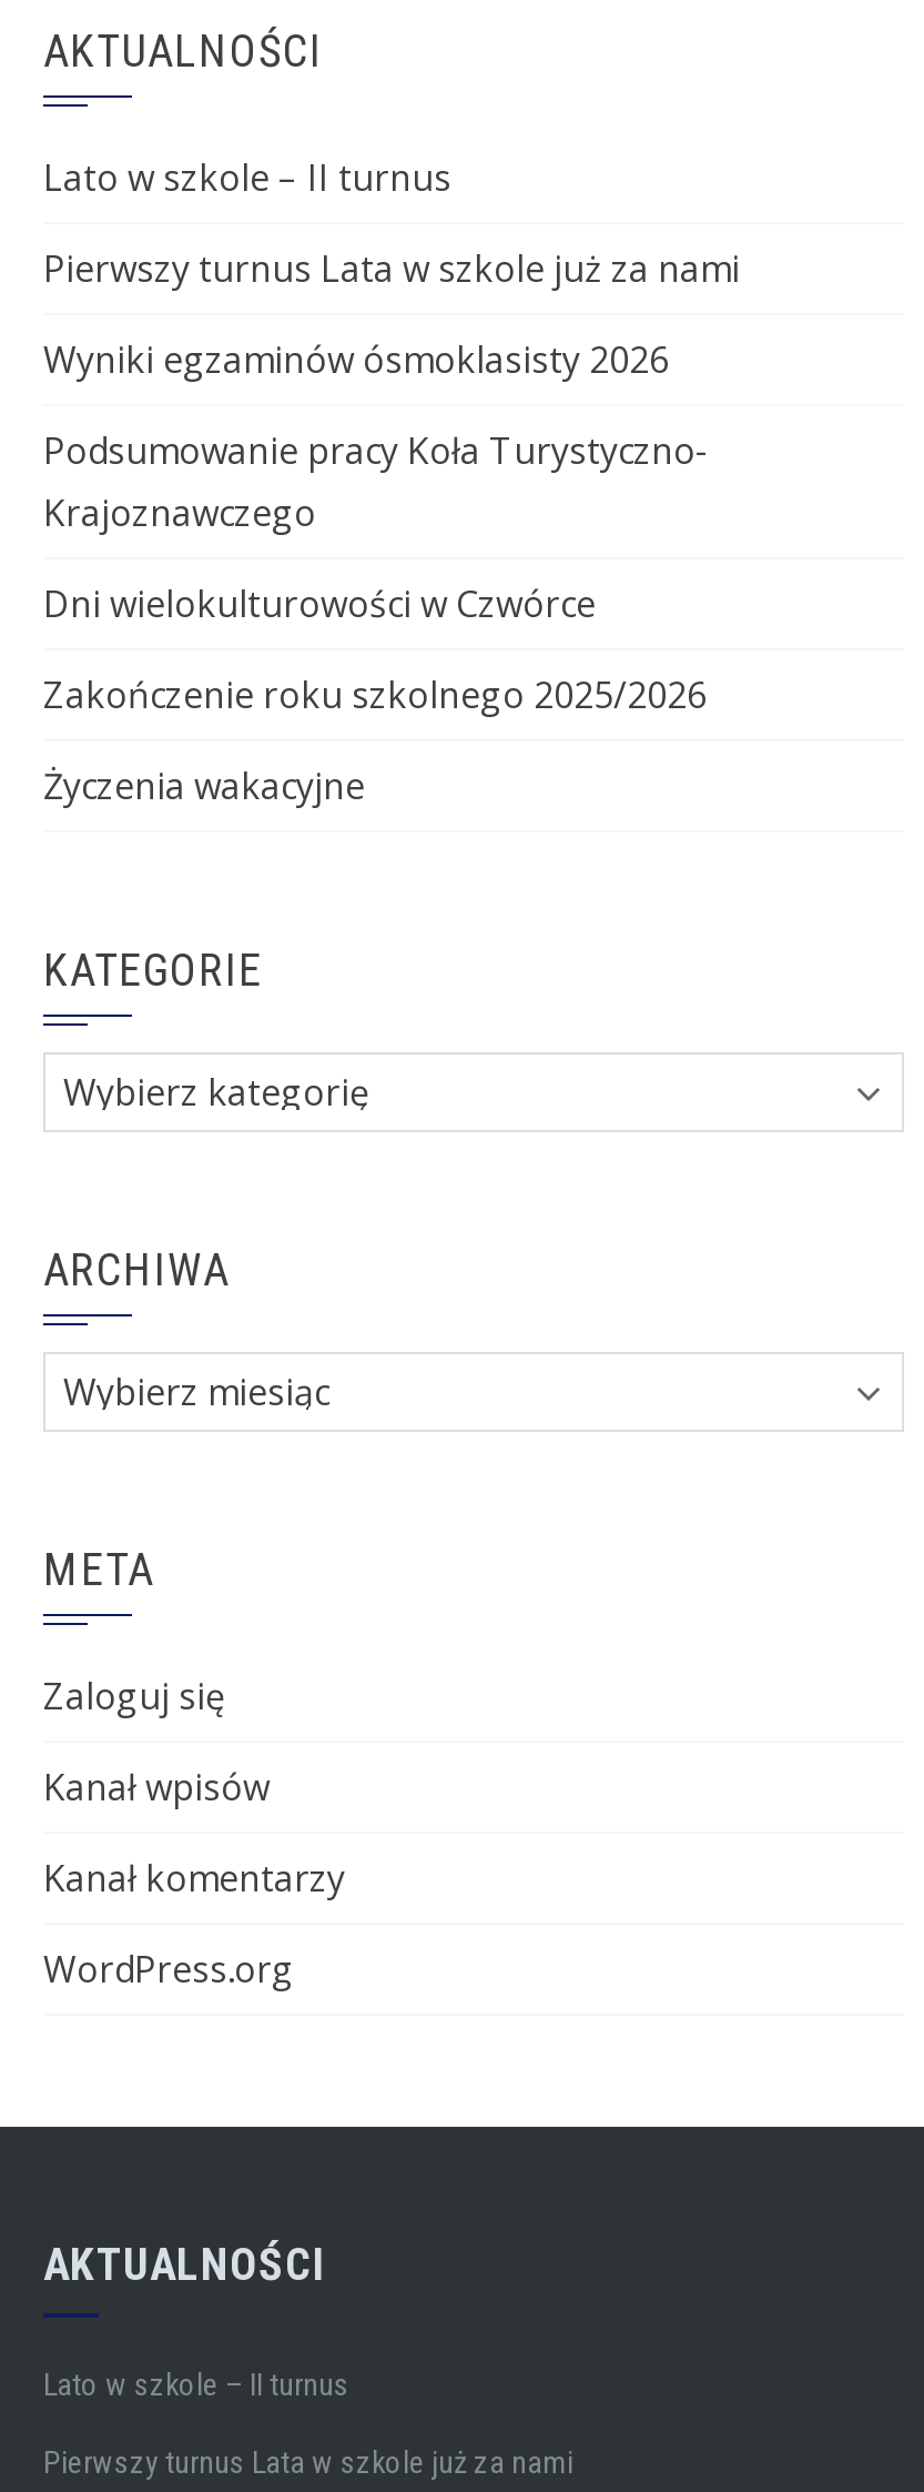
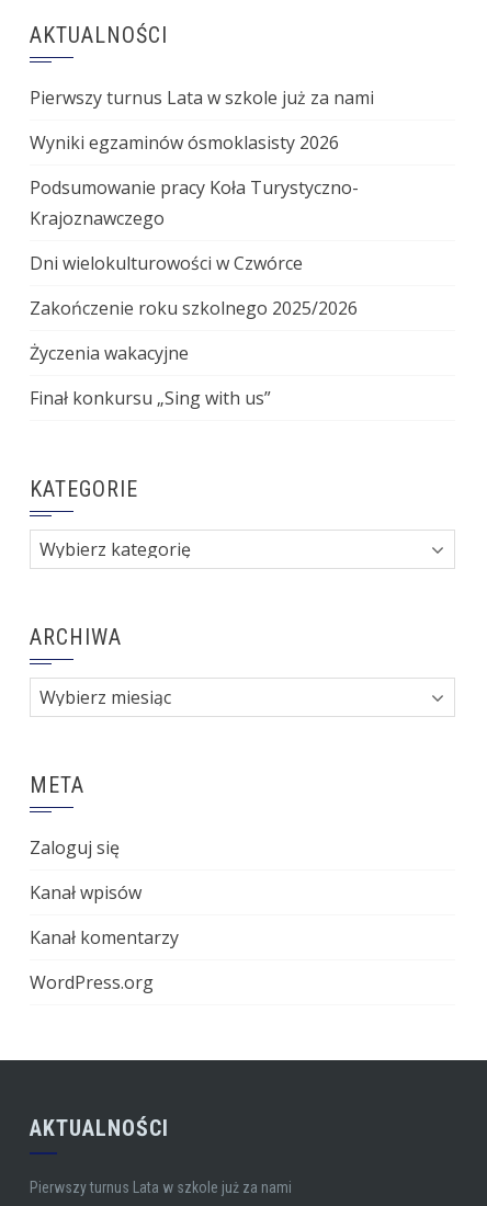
- Lato w szkole – II turnus

+ Finał konkursu „Sing with us”

- Lato w szkole – II turnus
